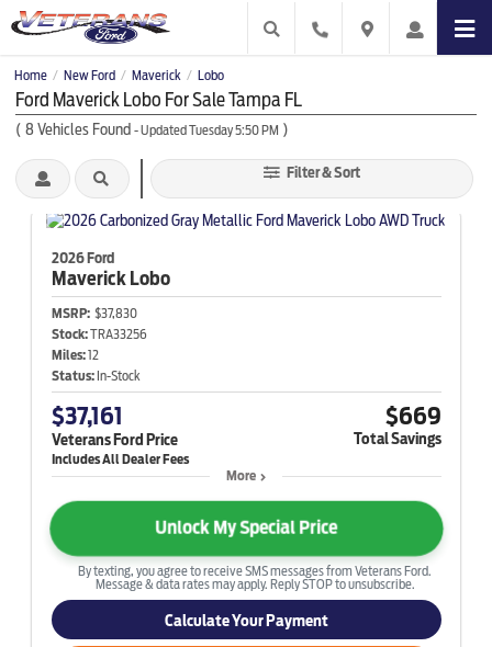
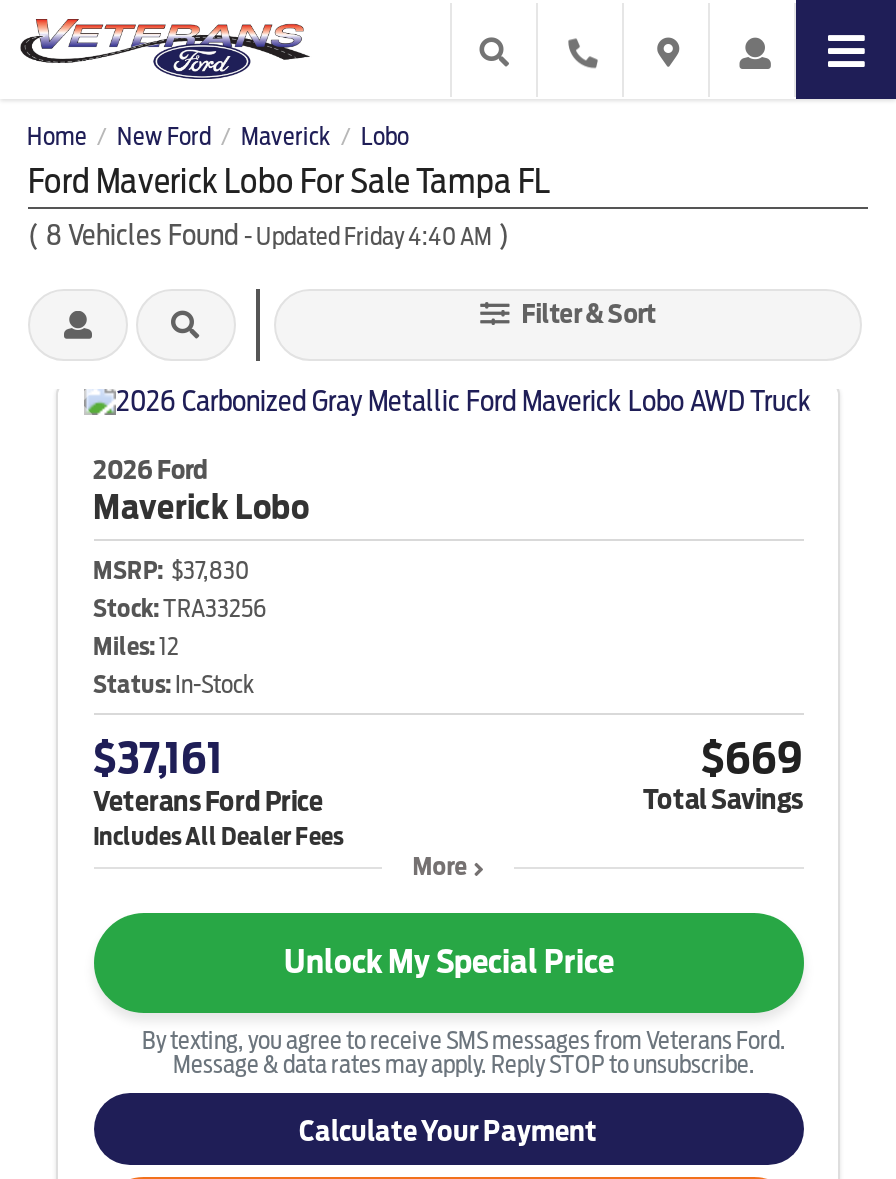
- (8 Vehicles Found - Updated Tuesday 5:50 PM)
+ (8 Vehicles Found - Updated Friday 4:40 AM)
